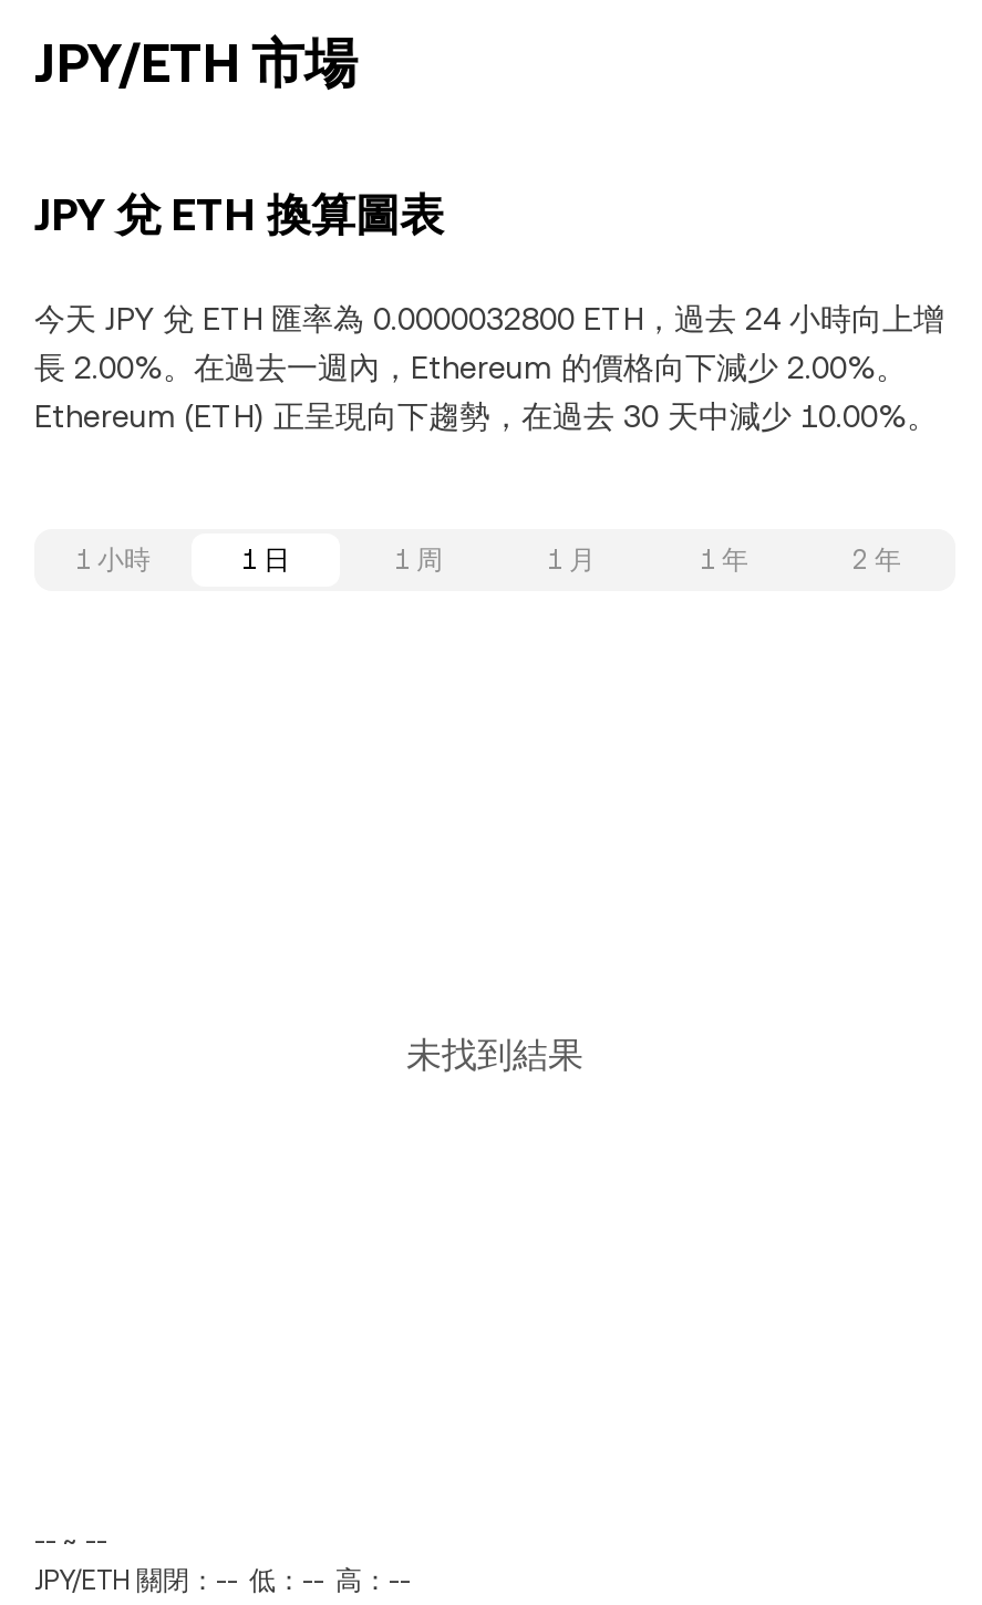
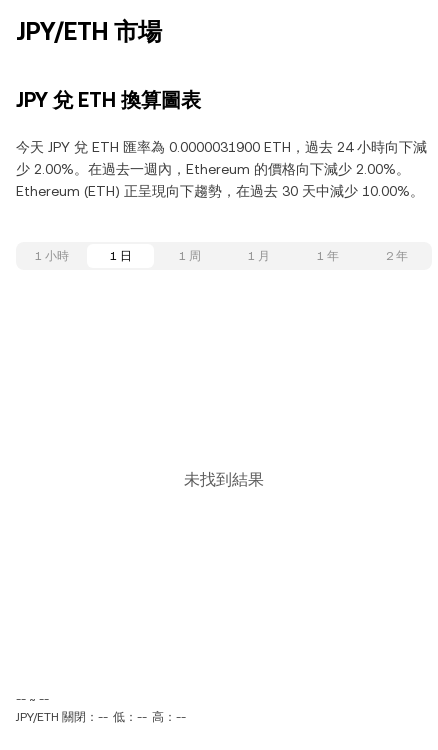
- 今天 JPY 兌 ETH 匯率為 0.0000032800 ETH，過去 24 小時向上增
+ 今天 JPY 兌 ETH 匯率為 0.0000031900 ETH，過去 24 小時向下減

- 長 2.00%。在過去一週內，Ethereum 的價格向下減少 2.00%。
+ 少 2.00%。在過去一週內，Ethereum 的價格向下減少 2.00%。
